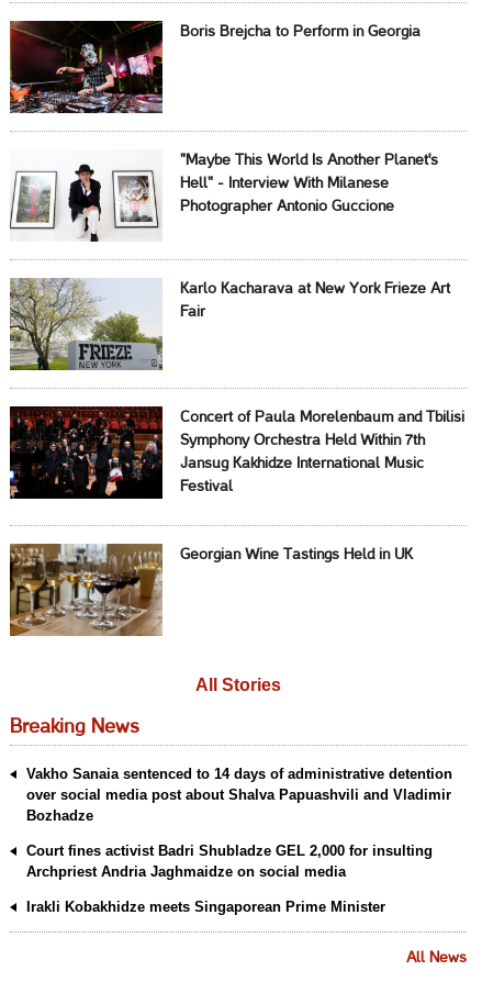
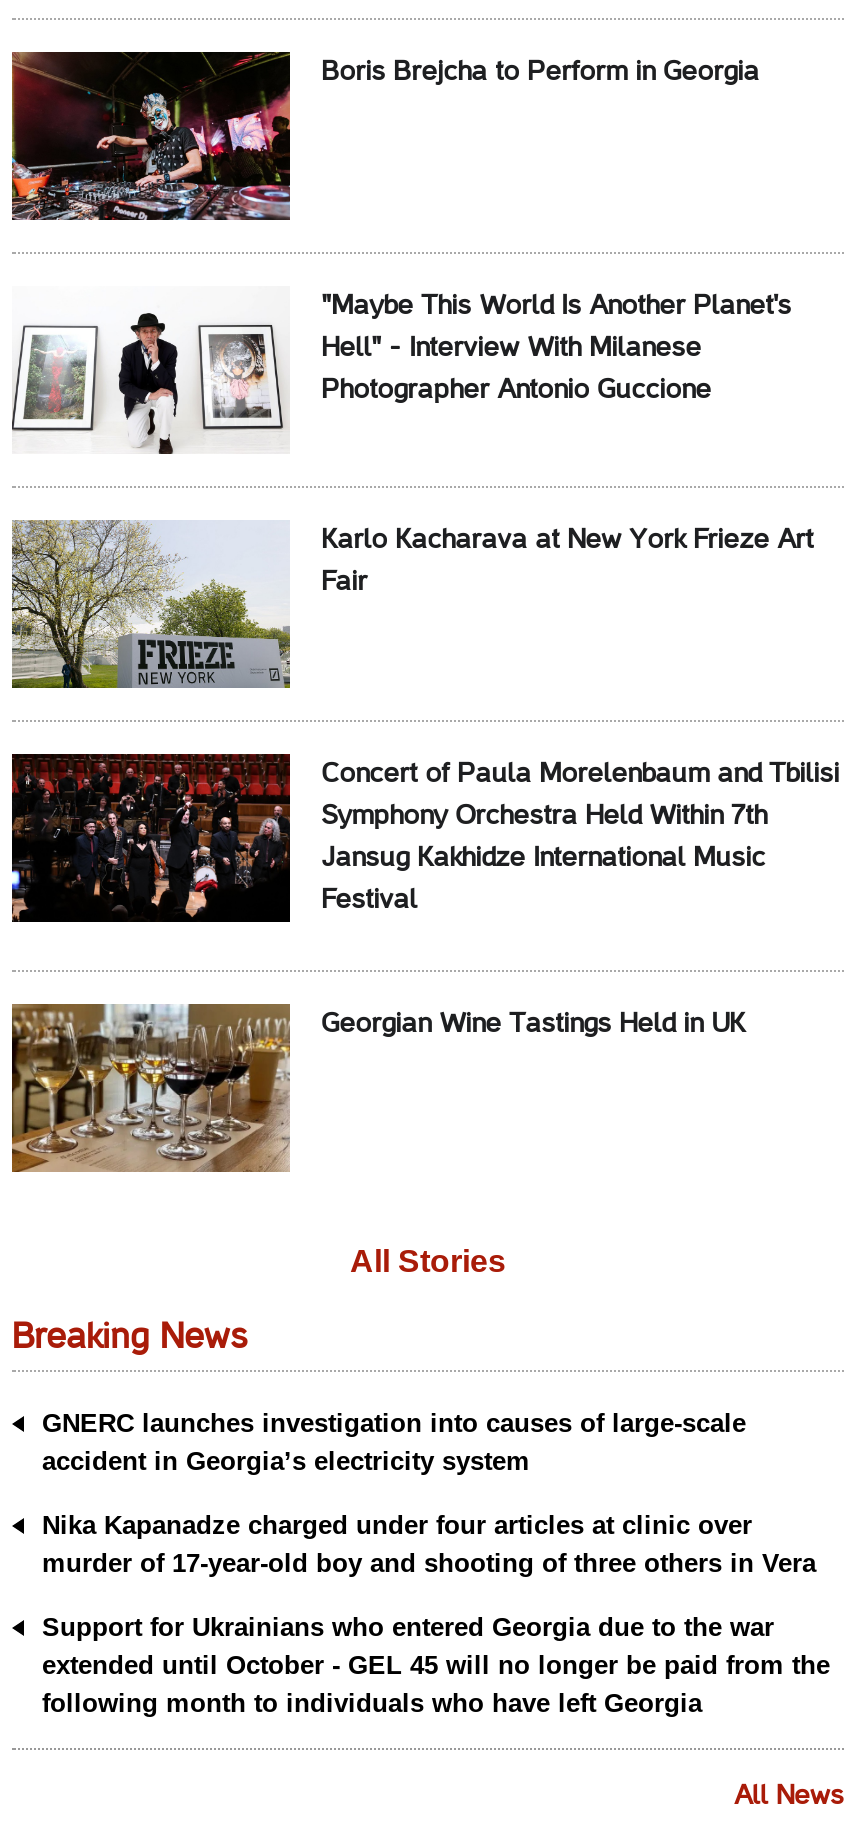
- Vakho Sanaia sentenced to 14 days of administrative detention
- over social media post about Shalva Papuashvili and Vladimir
- Bozhadze
+ GNERC launches investigation into causes of large-scale
+ accident in Georgia’s electricity system

- Court fines activist Badri Shubladze GEL 2,000 for insulting
- Archpriest Andria Jaghmaidze on social media
+ Nika Kapanadze charged under four articles at clinic over
+ murder of 17-year-old boy and shooting of three others in Vera

- Irakli Kobakhidze meets Singaporean Prime Minister
+ Support for Ukrainians who entered Georgia due to the war
+ extended until October - GEL 45 will no longer be paid from the
+ following month to individuals who have left Georgia
